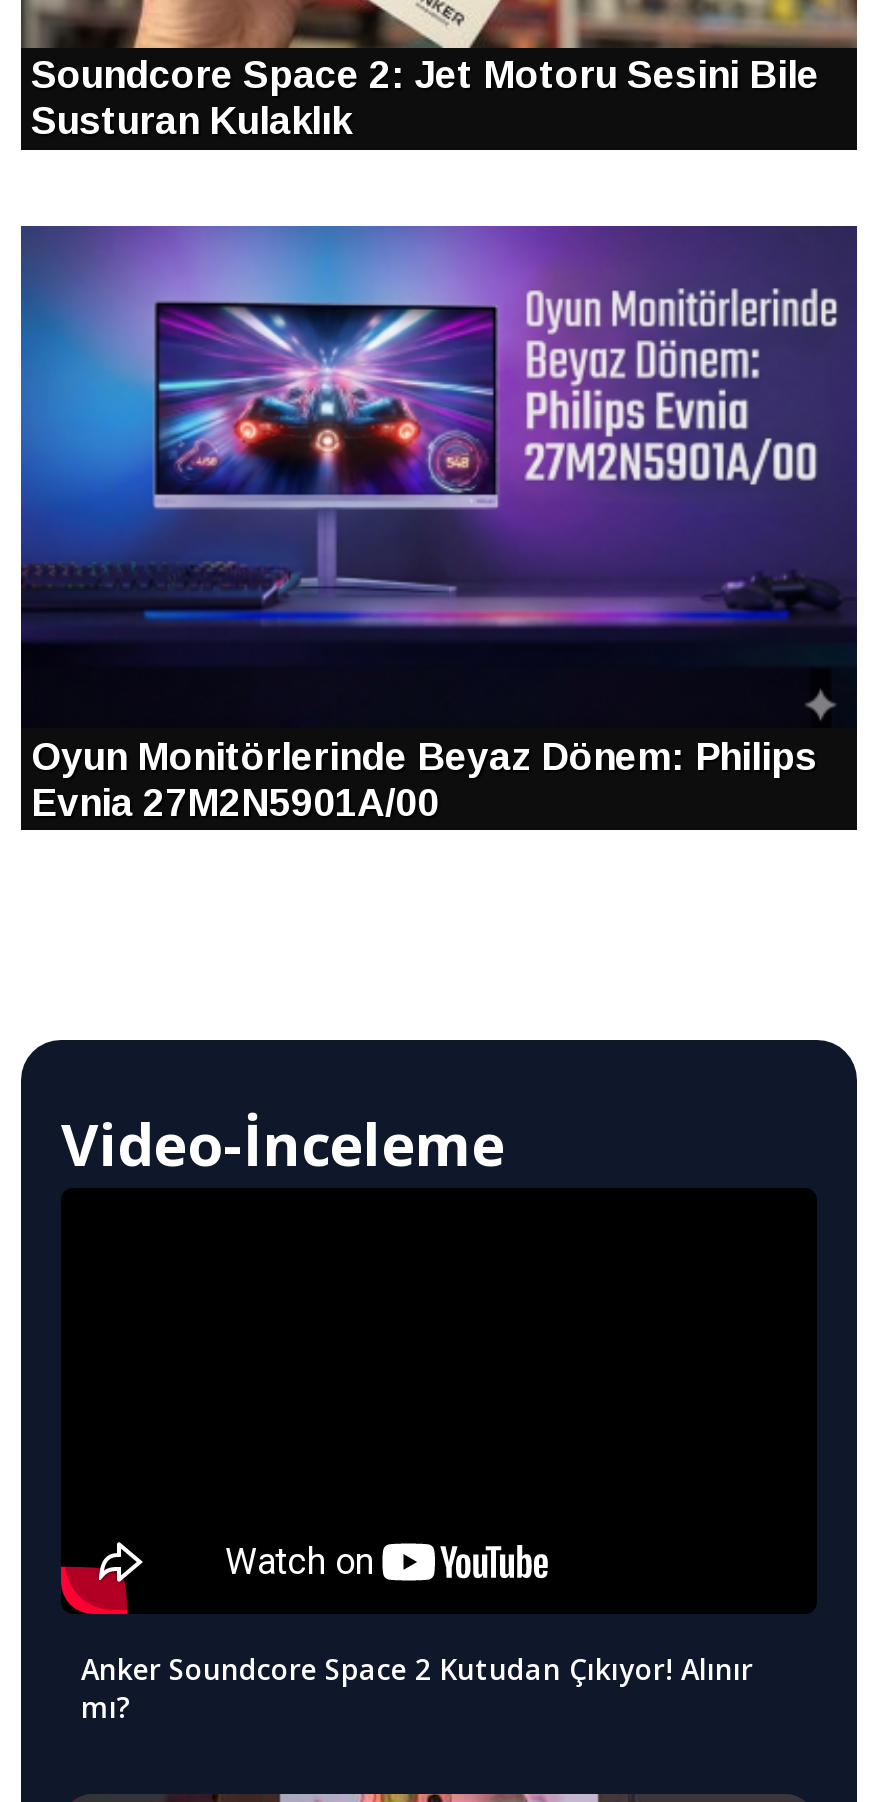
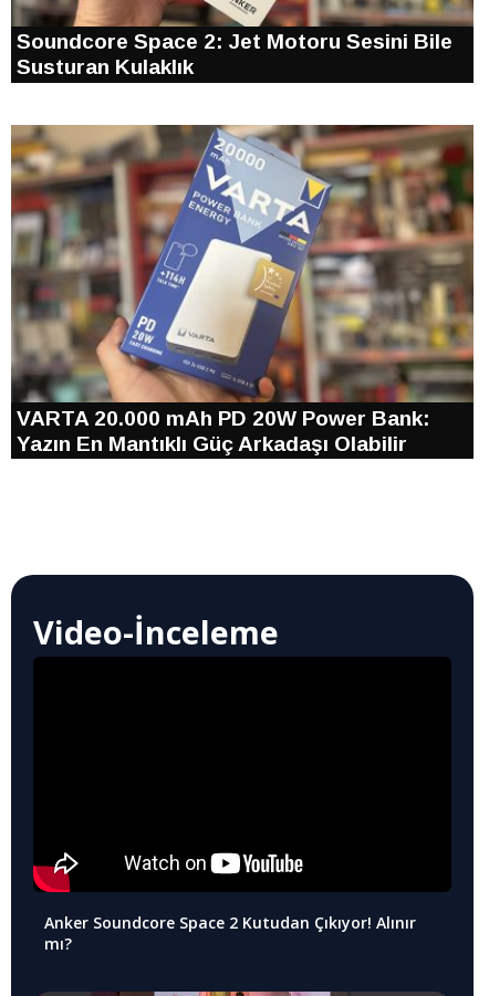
- [image]
- Oyun Monitörlerinde Beyaz Dönem: Philips
- Evnia 27M2N5901A/00
+ [image]
+ VARTA 20.000 mAh PD 20W Power Bank:
+ Yazın En Mantıklı Güç Arkadaşı Olabilir
